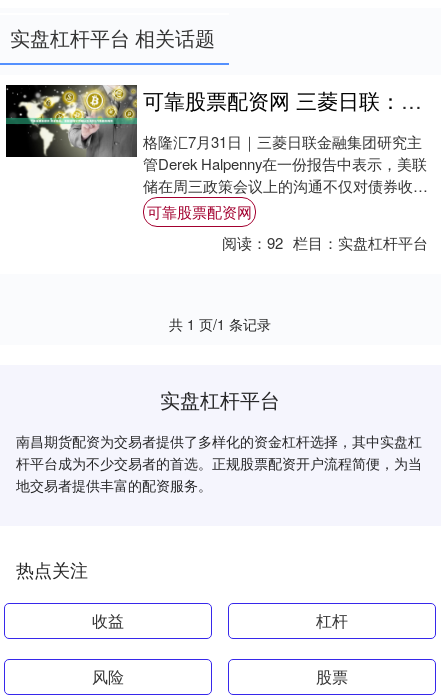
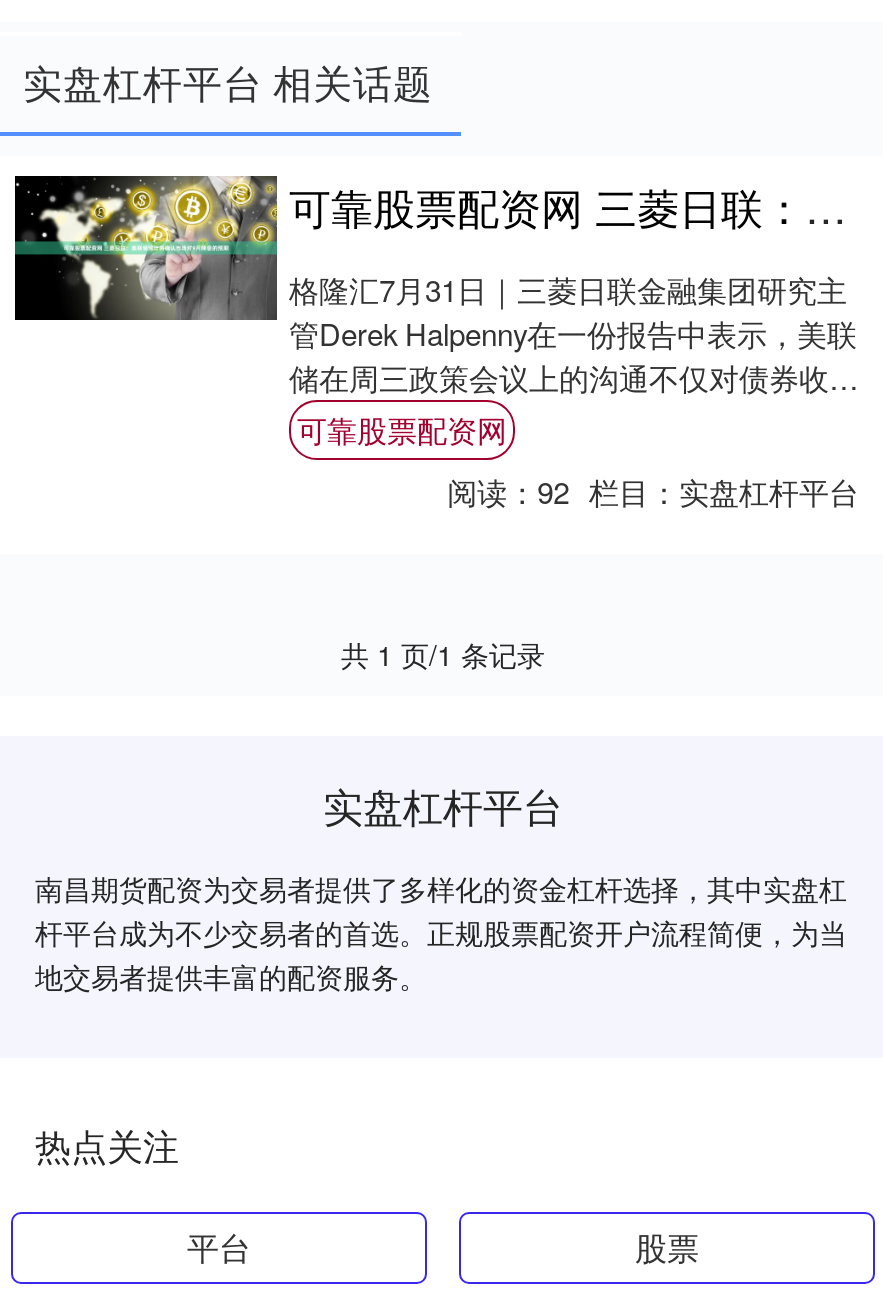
- 收益
- 杠杆
- 风险
+ 平台
